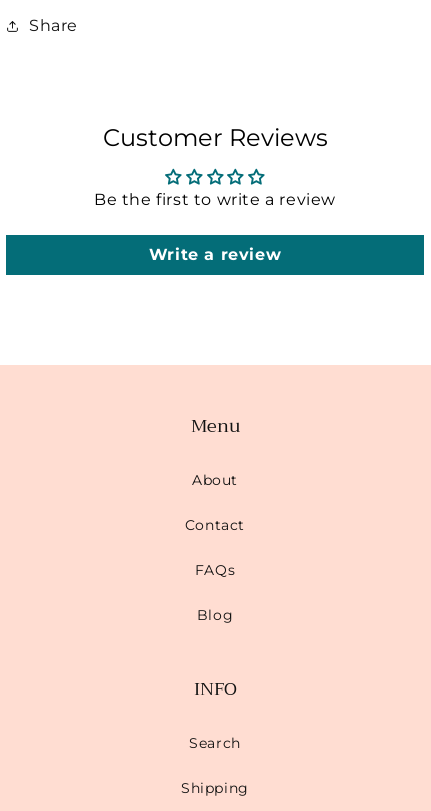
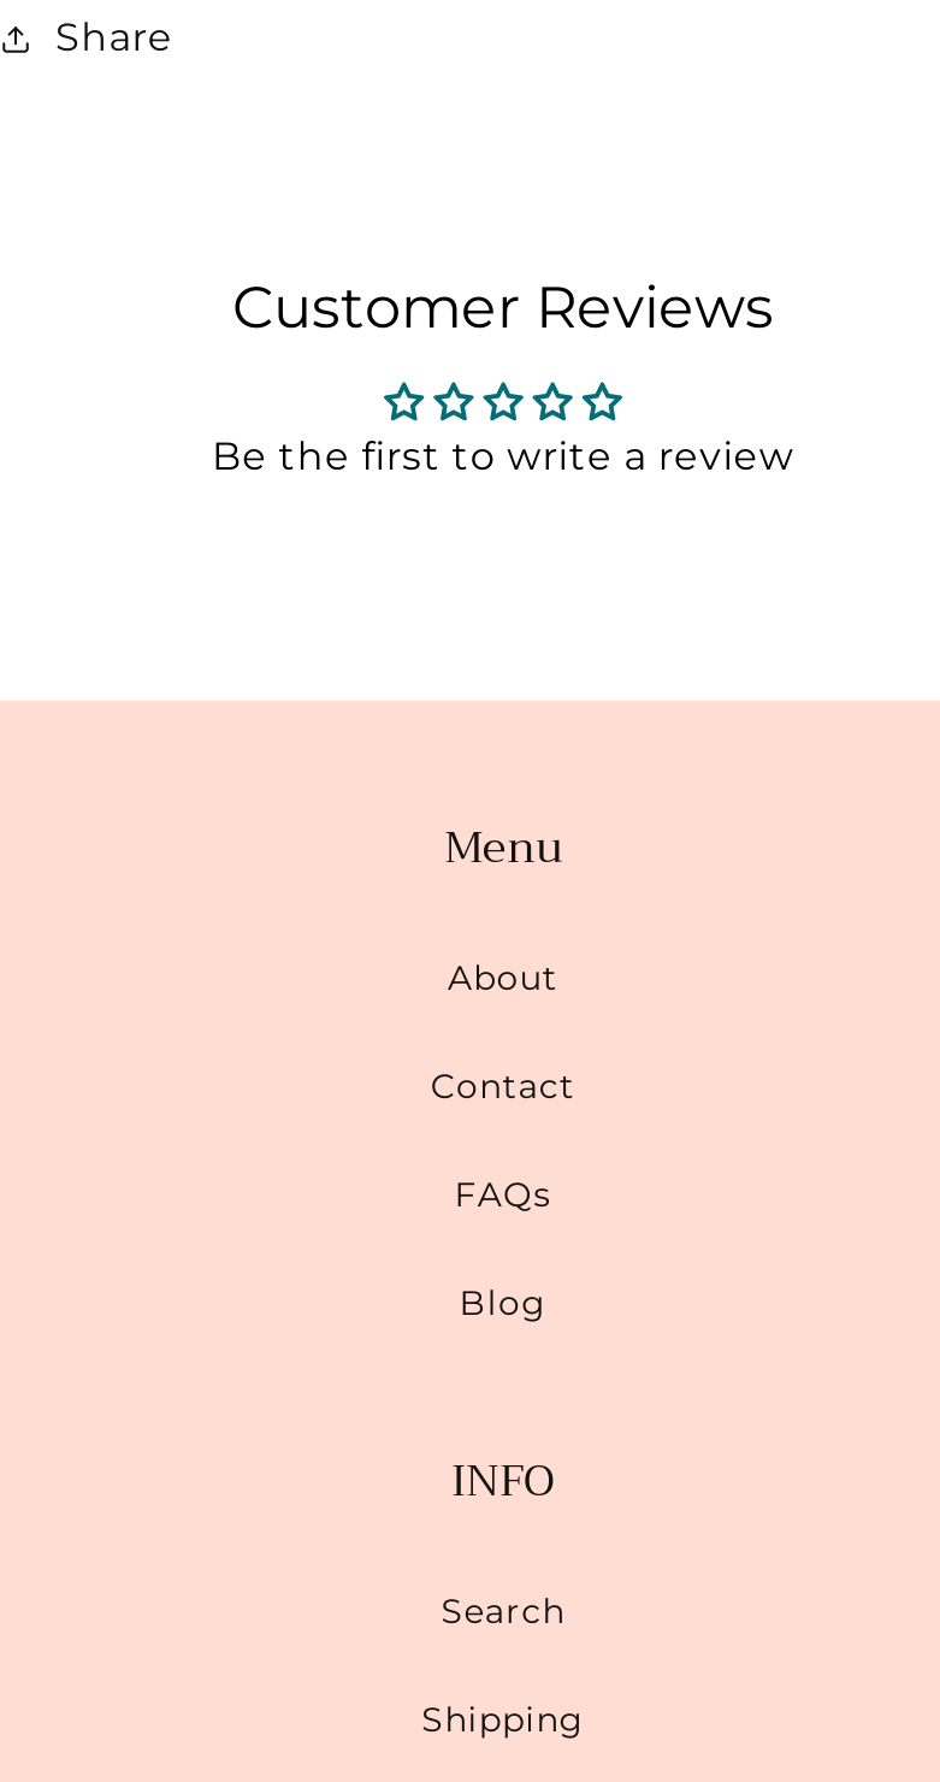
- Write a review
